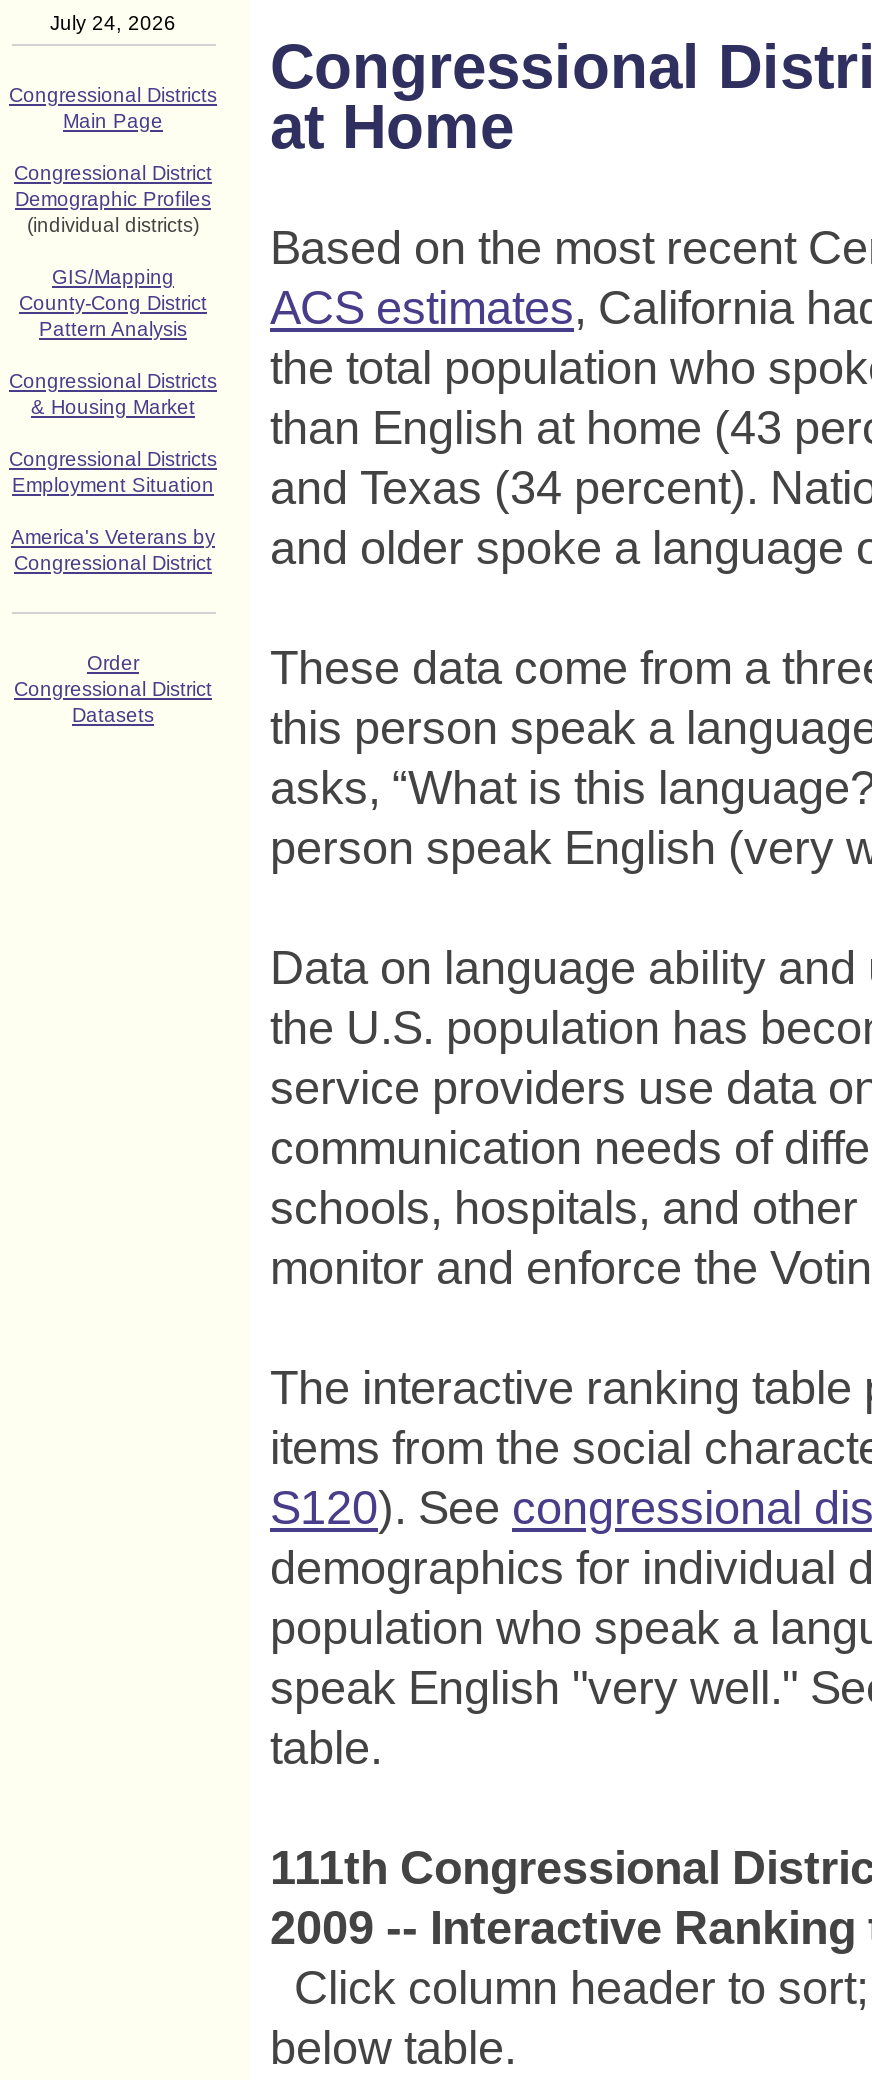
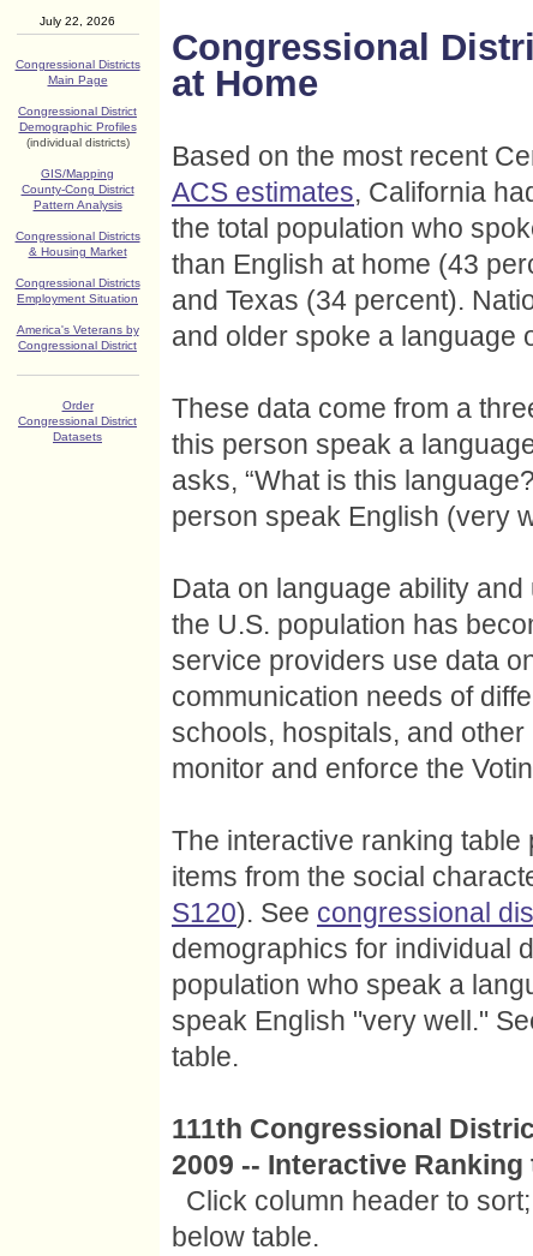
- July 24, 2026
+ July 22, 2026
